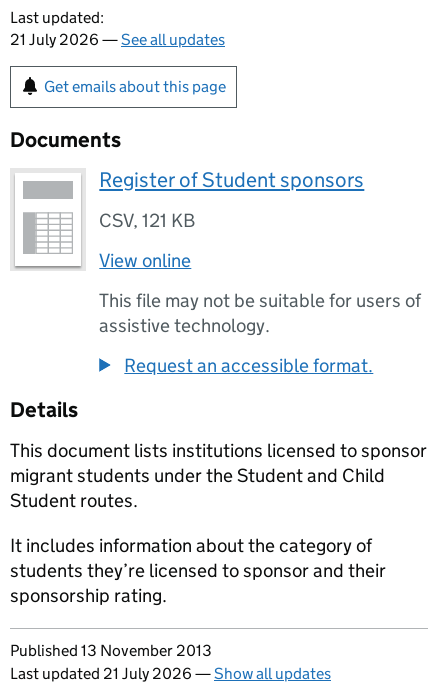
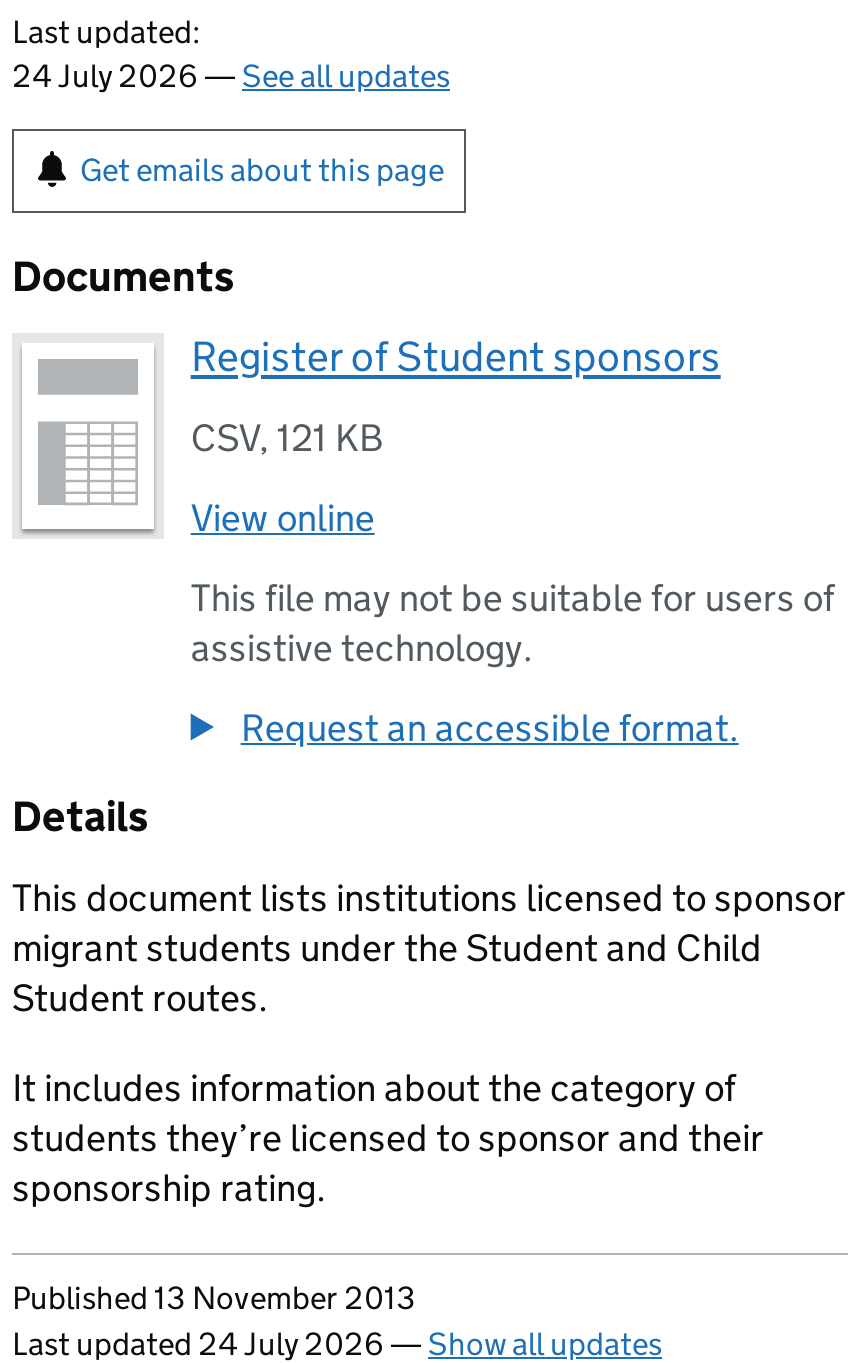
- 21 July 2026 — See all updates
+ 24 July 2026 — See all updates

- Last updated 21 July 2026 — Show all updates
+ Last updated 24 July 2026 — Show all updates
